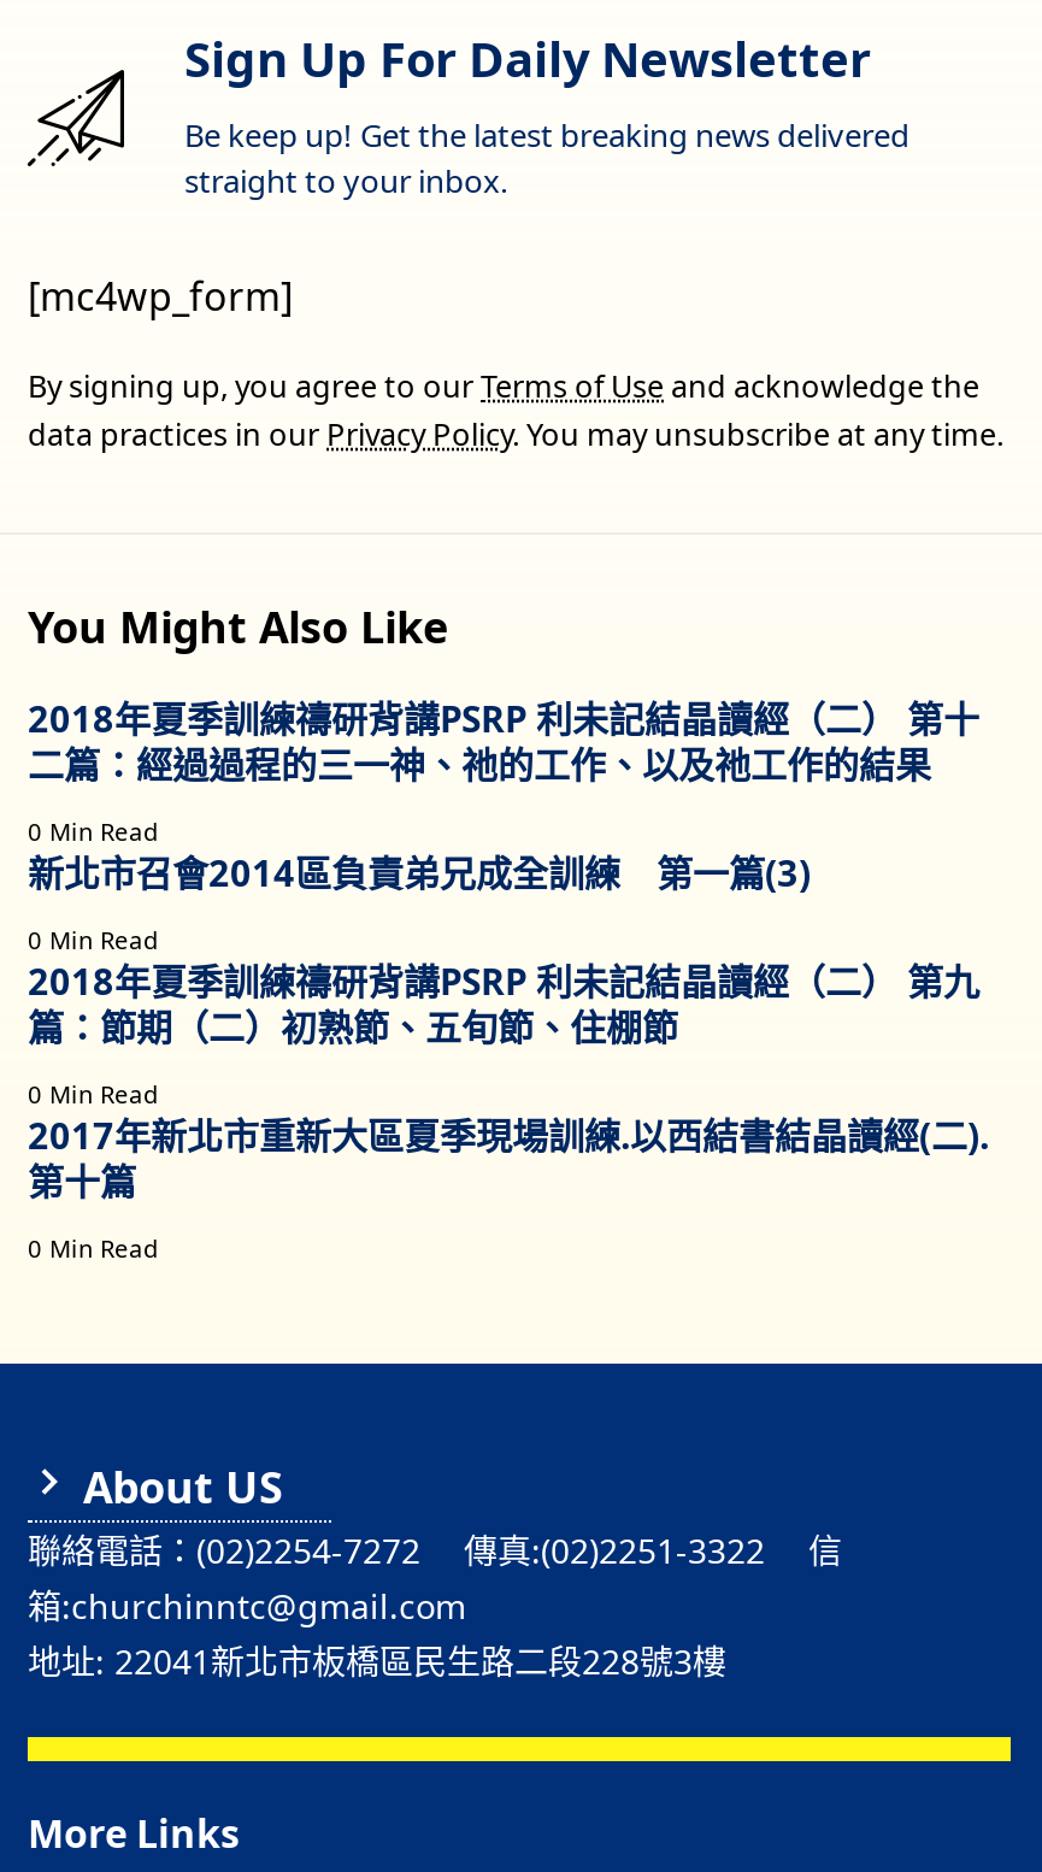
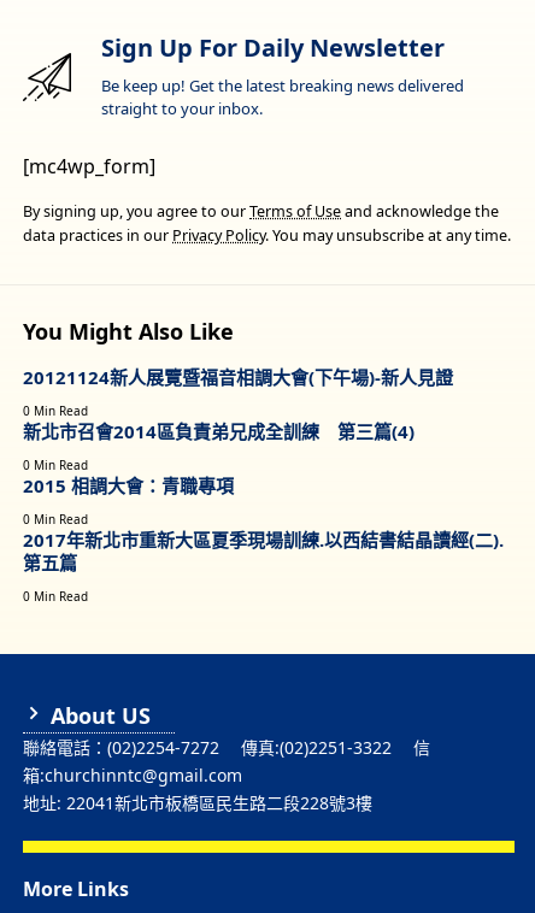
- 2018年夏季訓練禱研背講PSRP 利未記結晶讀經（二） 第十
- 二篇：經過過程的三一神、祂的工作、以及祂工作的結果
+ 20121124新人展覽暨福音相調大會(下午場)-新人見證

- 新北市召會2014區負責弟兄成全訓練 第一篇(3)
+ 新北市召會2014區負責弟兄成全訓練 第三篇(4)

- 2018年夏季訓練禱研背講PSRP 利未記結晶讀經（二） 第九
- 篇：節期（二）初熟節、五旬節、住棚節
+ 2015 相調大會：青職專項

- 第十篇
+ 第五篇
